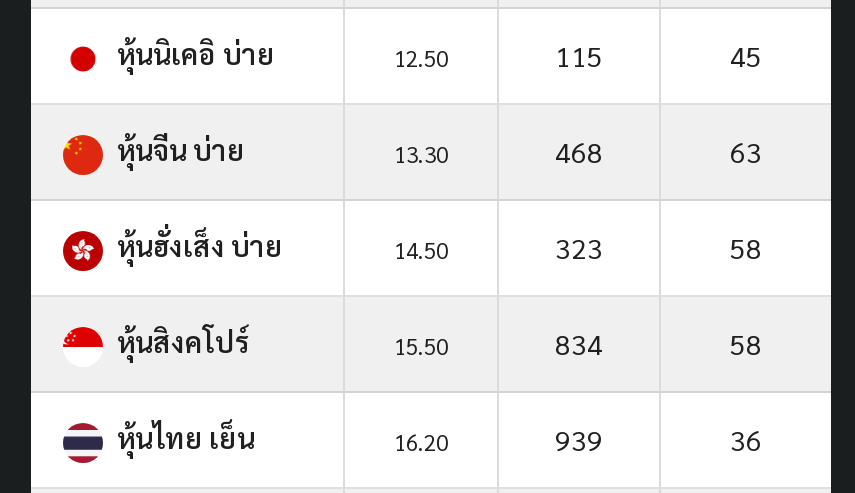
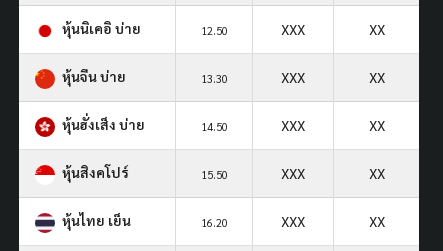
- 115
- 45
+ XXX
+ XX

- 468
- 63
+ XXX
+ XX

- 323
- 58
+ XXX
+ XX

- 834
- 58
+ XXX
+ XX

- 939
- 36
+ XXX
+ XX
